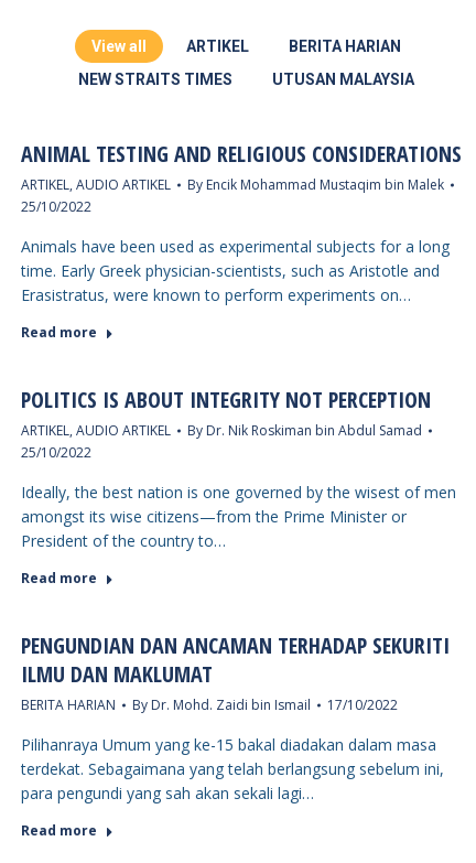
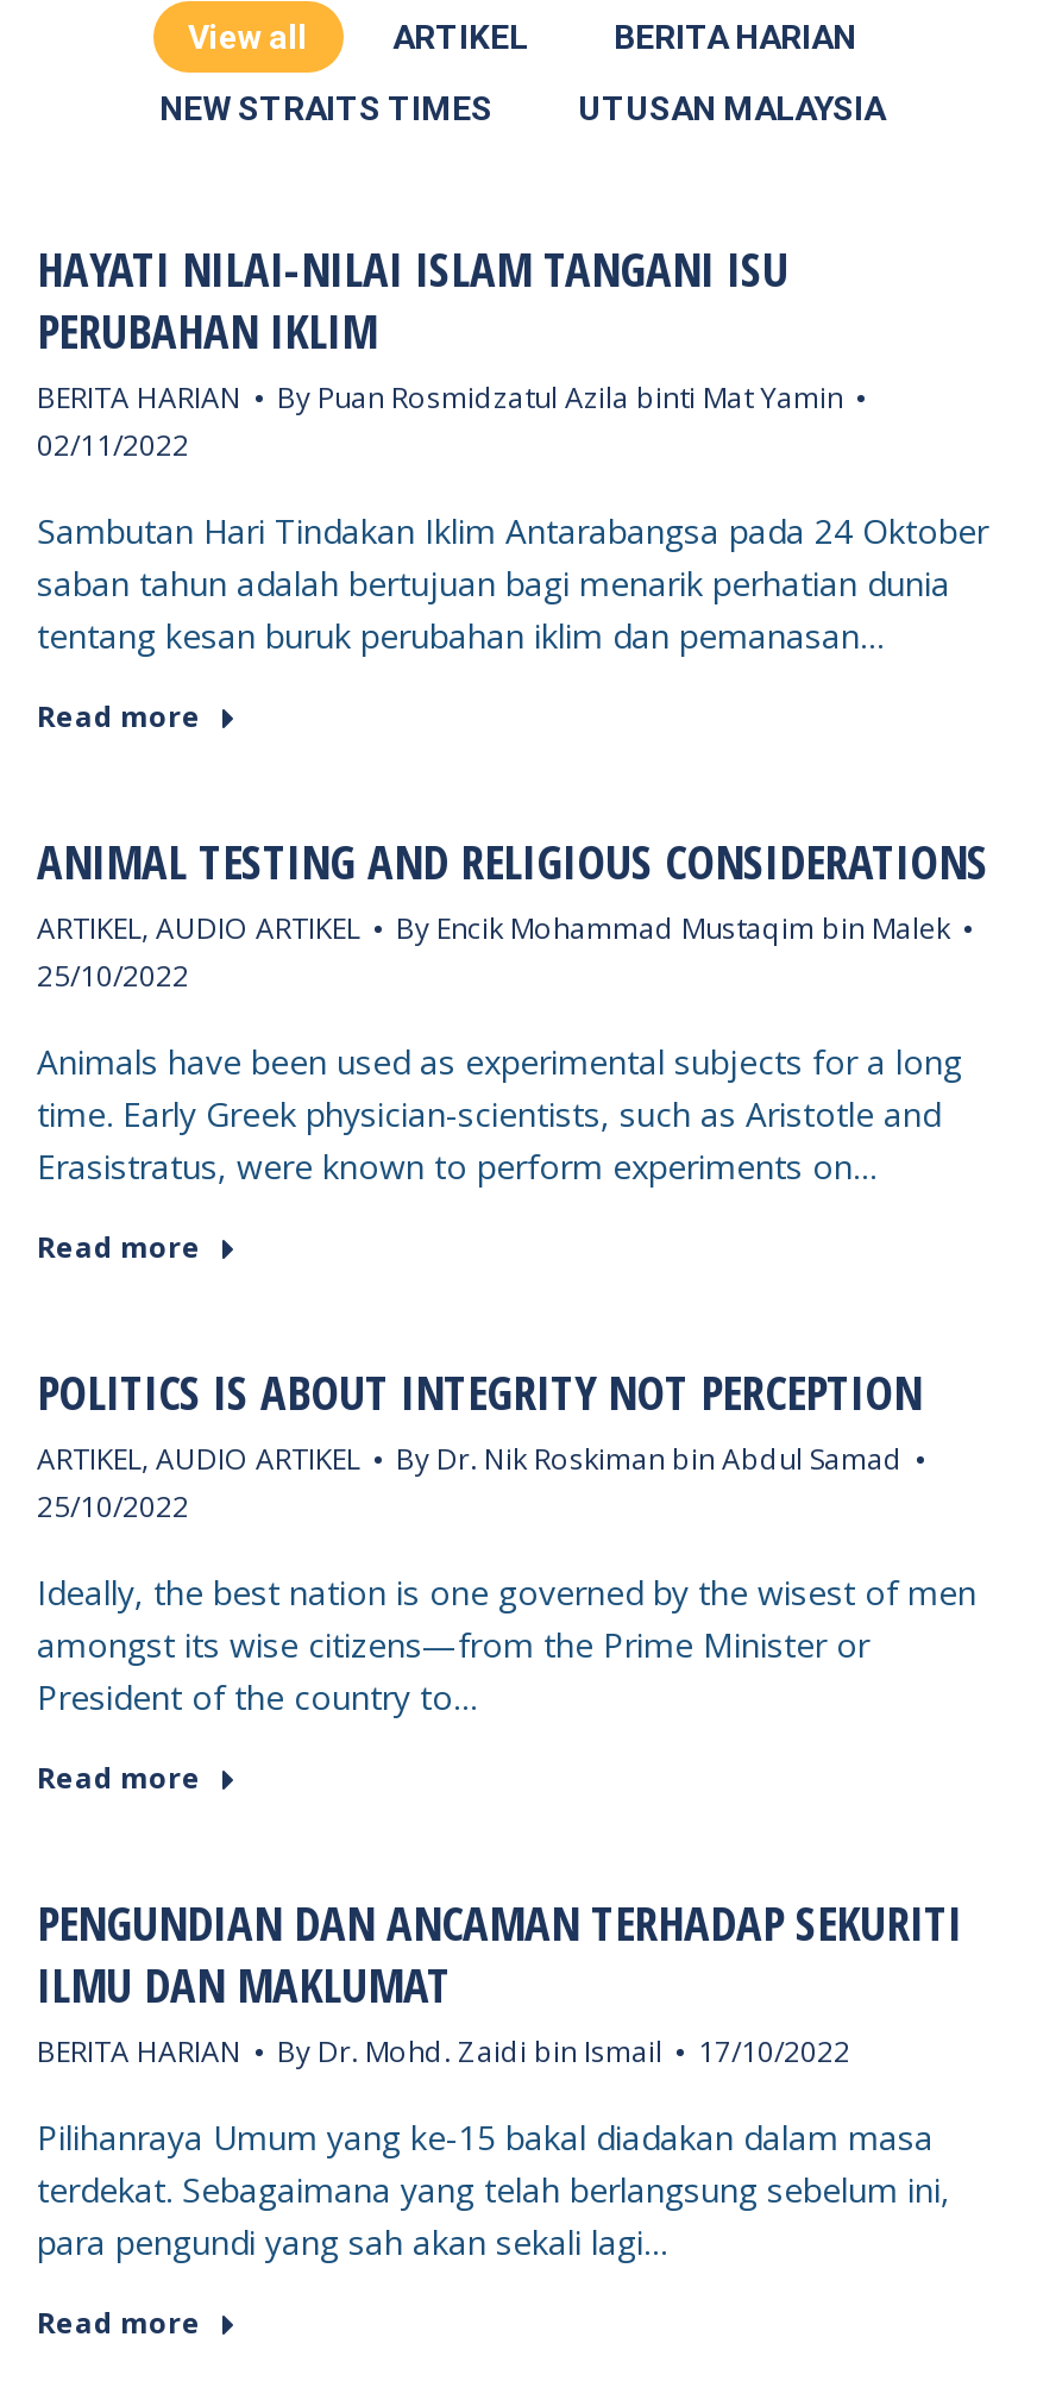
+ HAYATI NILAI-NILAI ISLAM TANGANI ISU
+ PERUBAHAN IKLIM
+ BERITA HARIAN
+ By Puan Rosmidzatul Azila binti Mat Yamin
+ 02/11/2022
+ Sambutan Hari Tindakan Iklim Antarabangsa pada 24 Oktober
+ saban tahun adalah bertujuan bagi menarik perhatian dunia
+ tentang kesan buruk perubahan iklim dan pemanasan…
+ Read more
